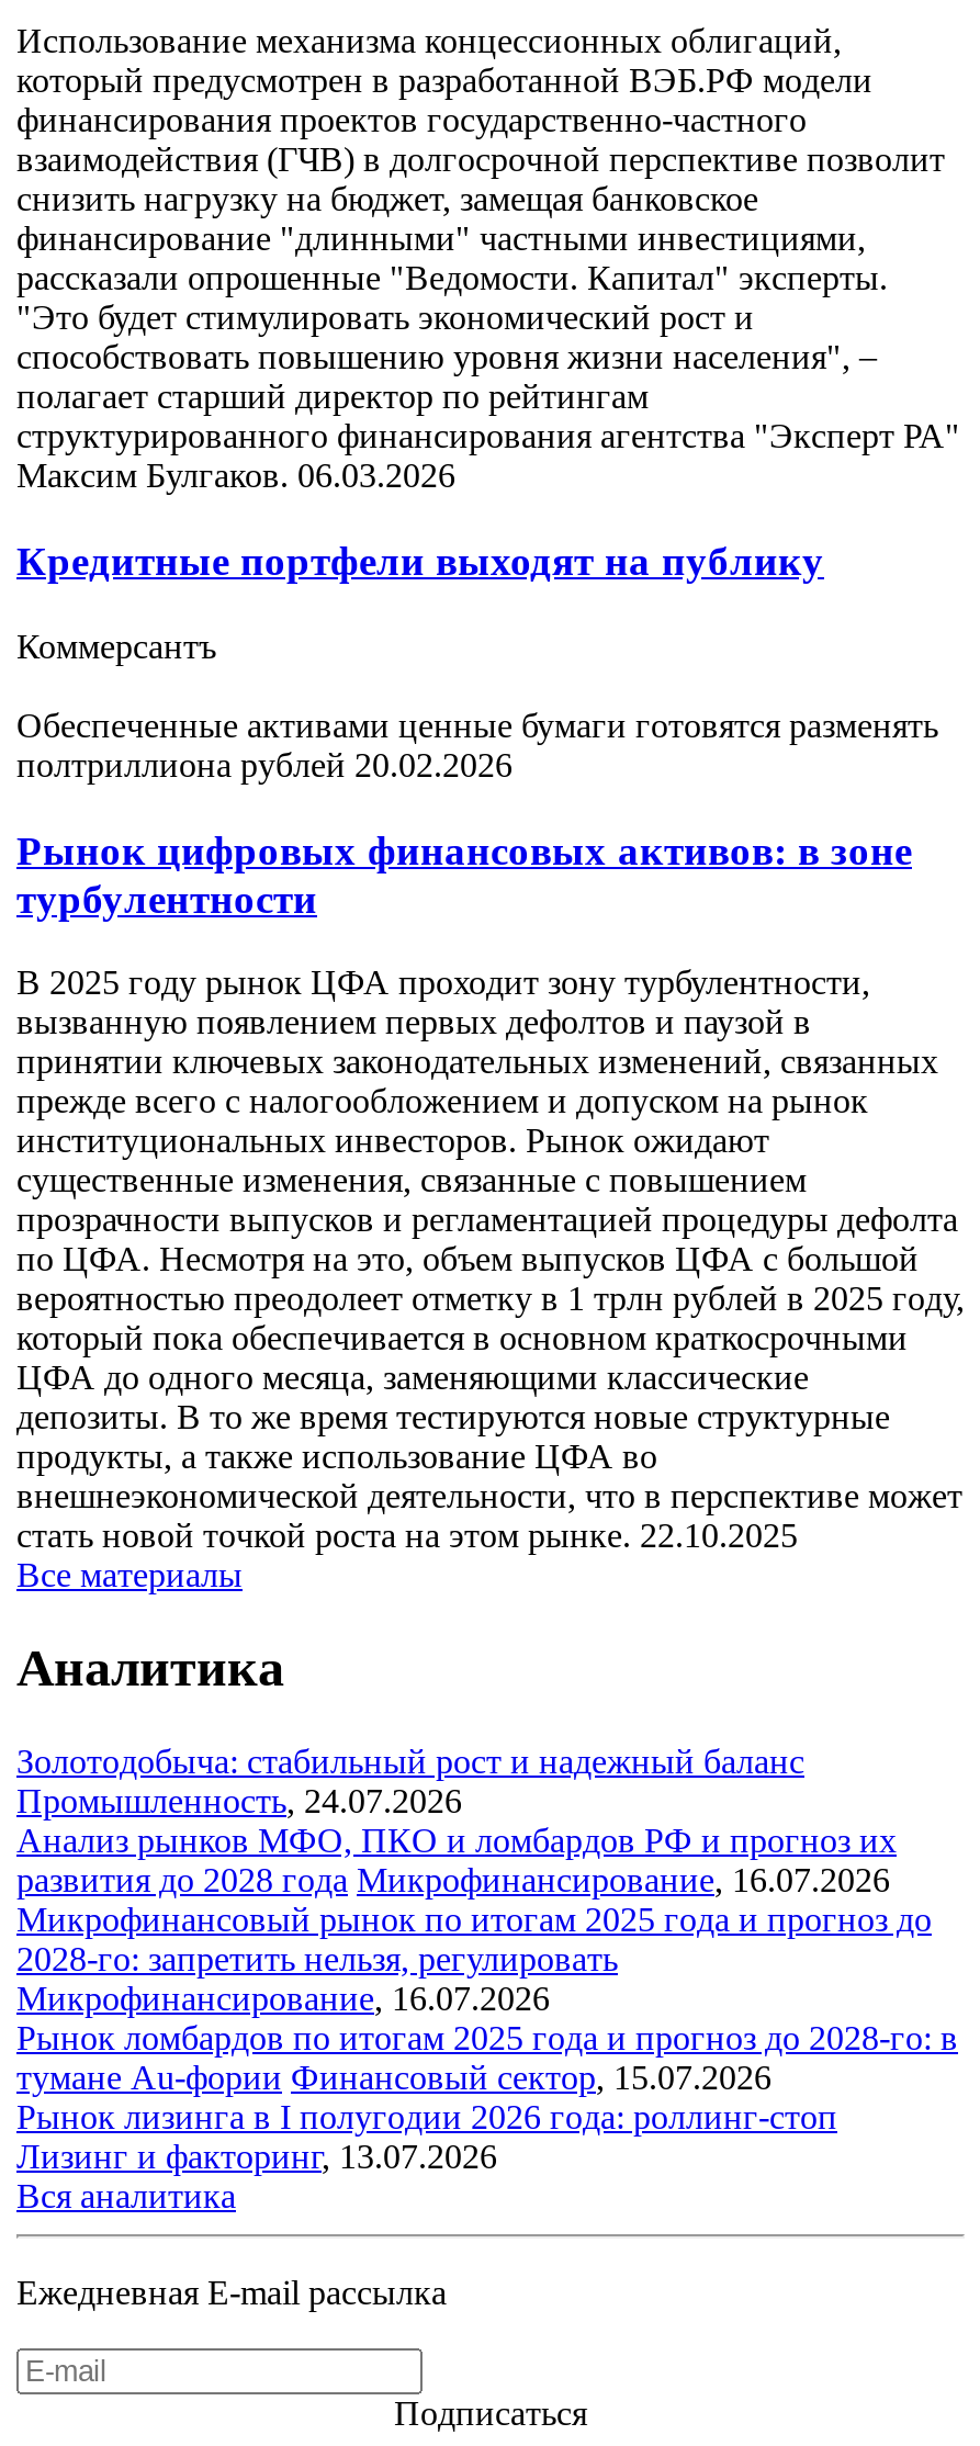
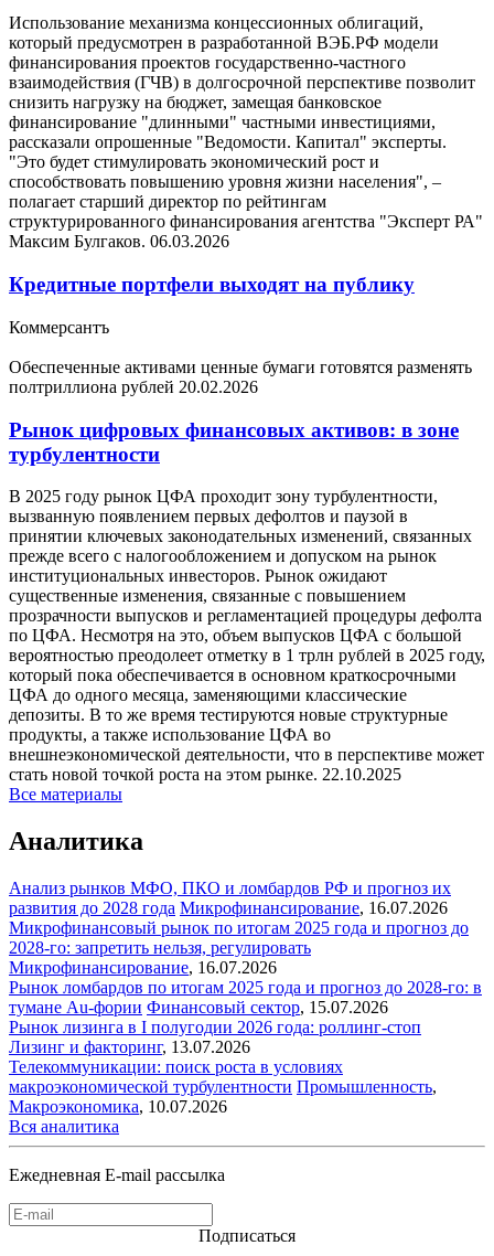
- Золотодобыча: стабильный рост и надежный баланс
- Промышленность, 24.07.2026

moved up: Анализ рынков МФО, ПКО и ломбардов РФ и прогноз их | развития до 2028 года Микрофинансирование, 16.07.2026 | Микрофинансовый рынок по итогам 2025 года и прогноз до | ... | Рынок лизинга в I полугодии 2026 года: роллинг-стоп | Лизинг и факторинг, 13.07.2026

+ Телекоммуникации: поиск роста в условиях
+ макроэкономической турбулентности Промышленность,
+ Макроэкономика, 10.07.2026
